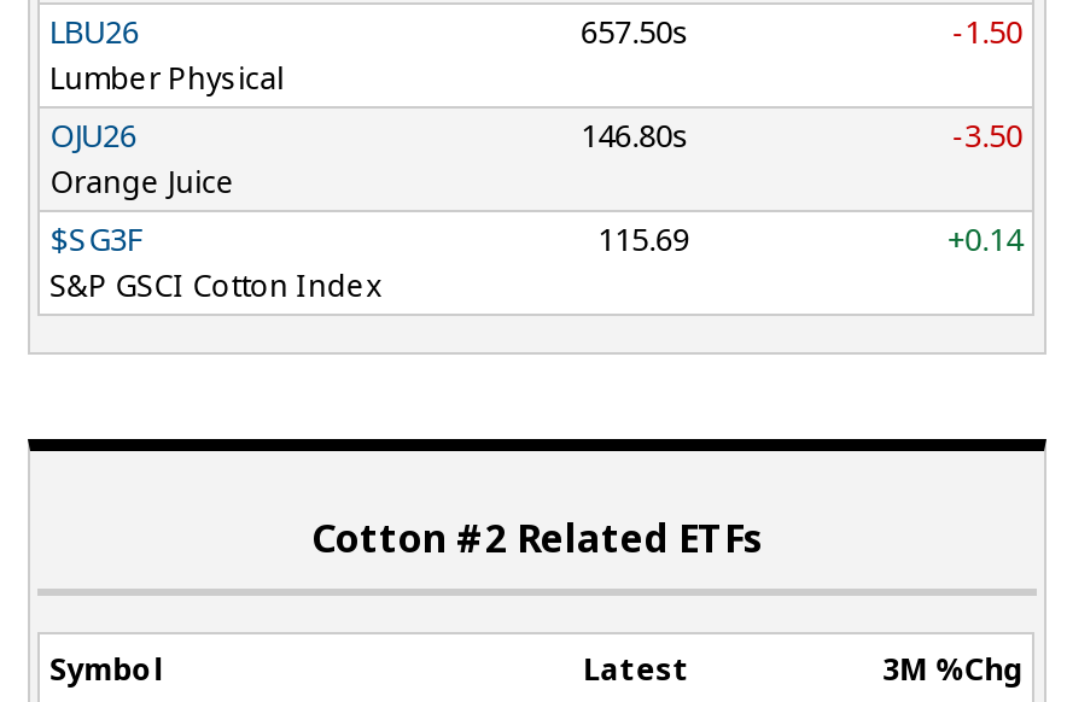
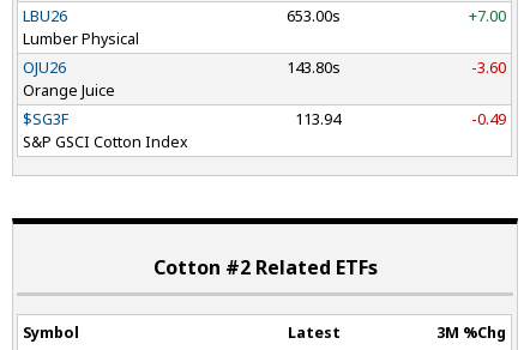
- 657.50s
- -1.50
+ 653.00s
+ +7.00

- 146.80s
- -3.50
+ 143.80s
+ -3.60

- 115.69
+ 113.94

- +0.14
+ -0.49
